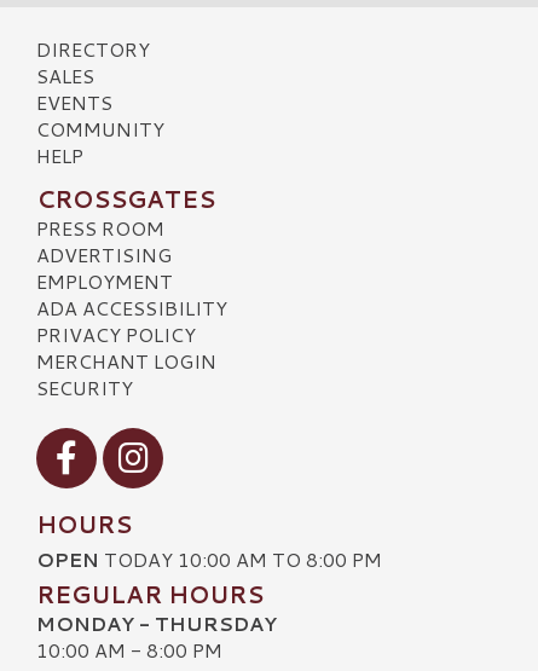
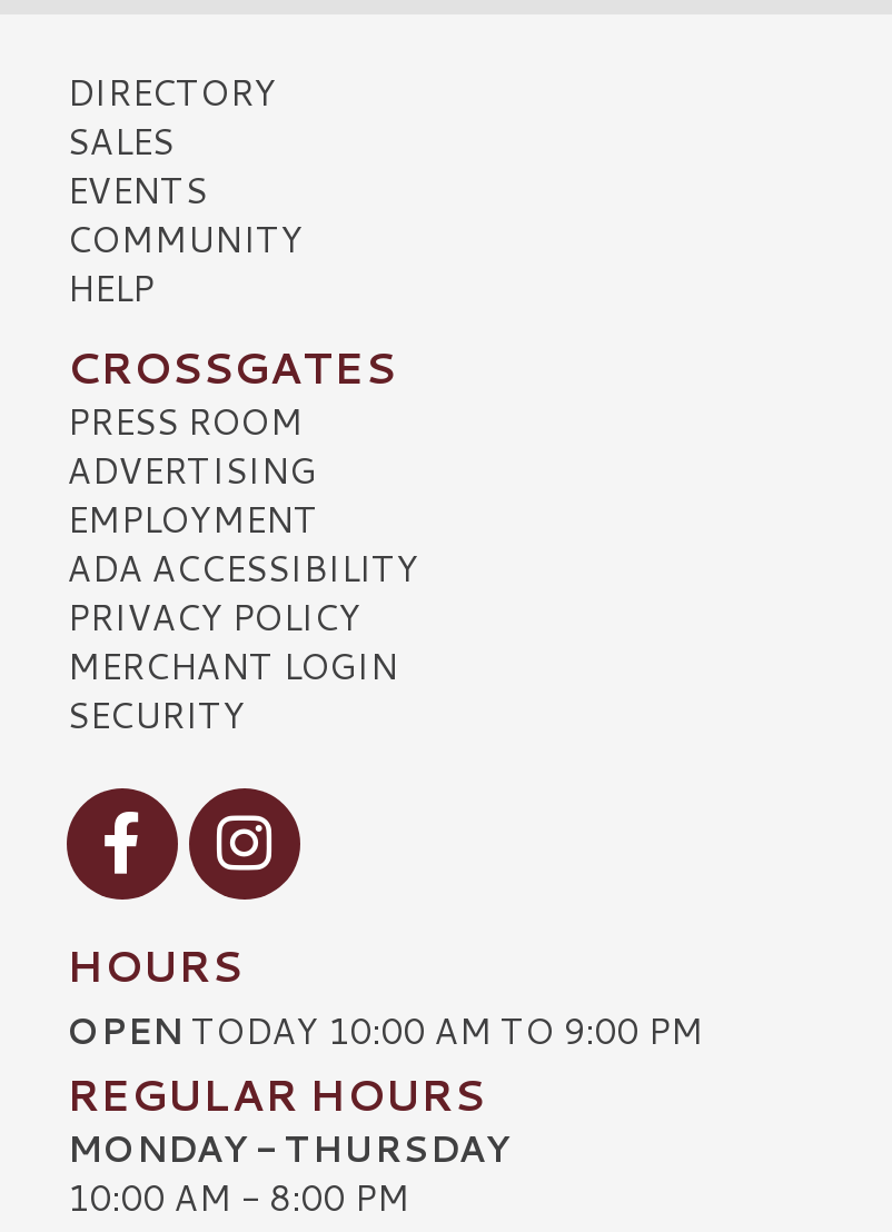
- OPEN TODAY 10:00 AM TO 8:00 PM
+ OPEN TODAY 10:00 AM TO 9:00 PM
